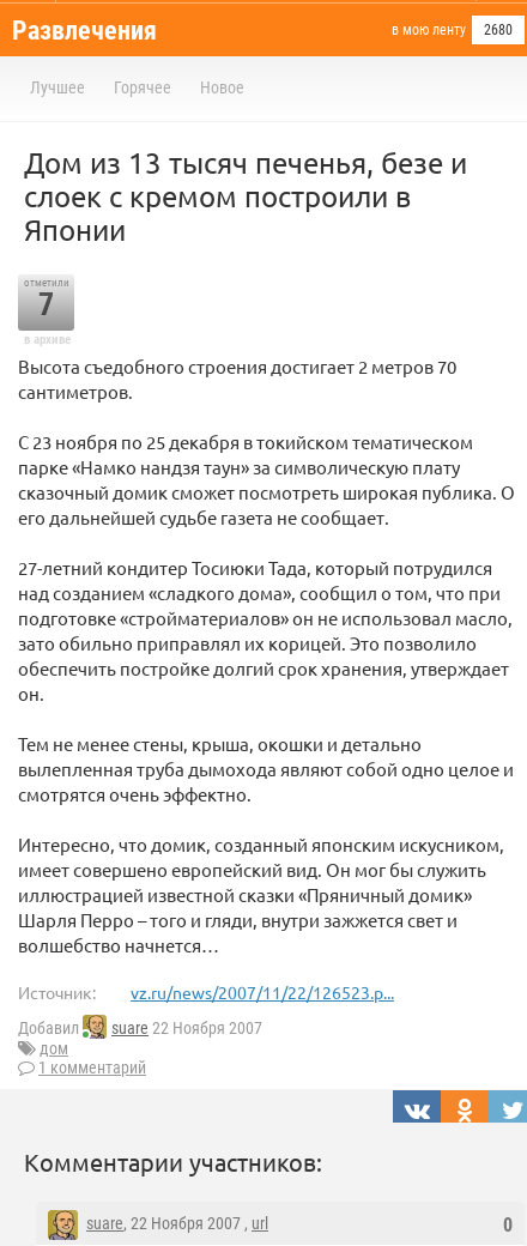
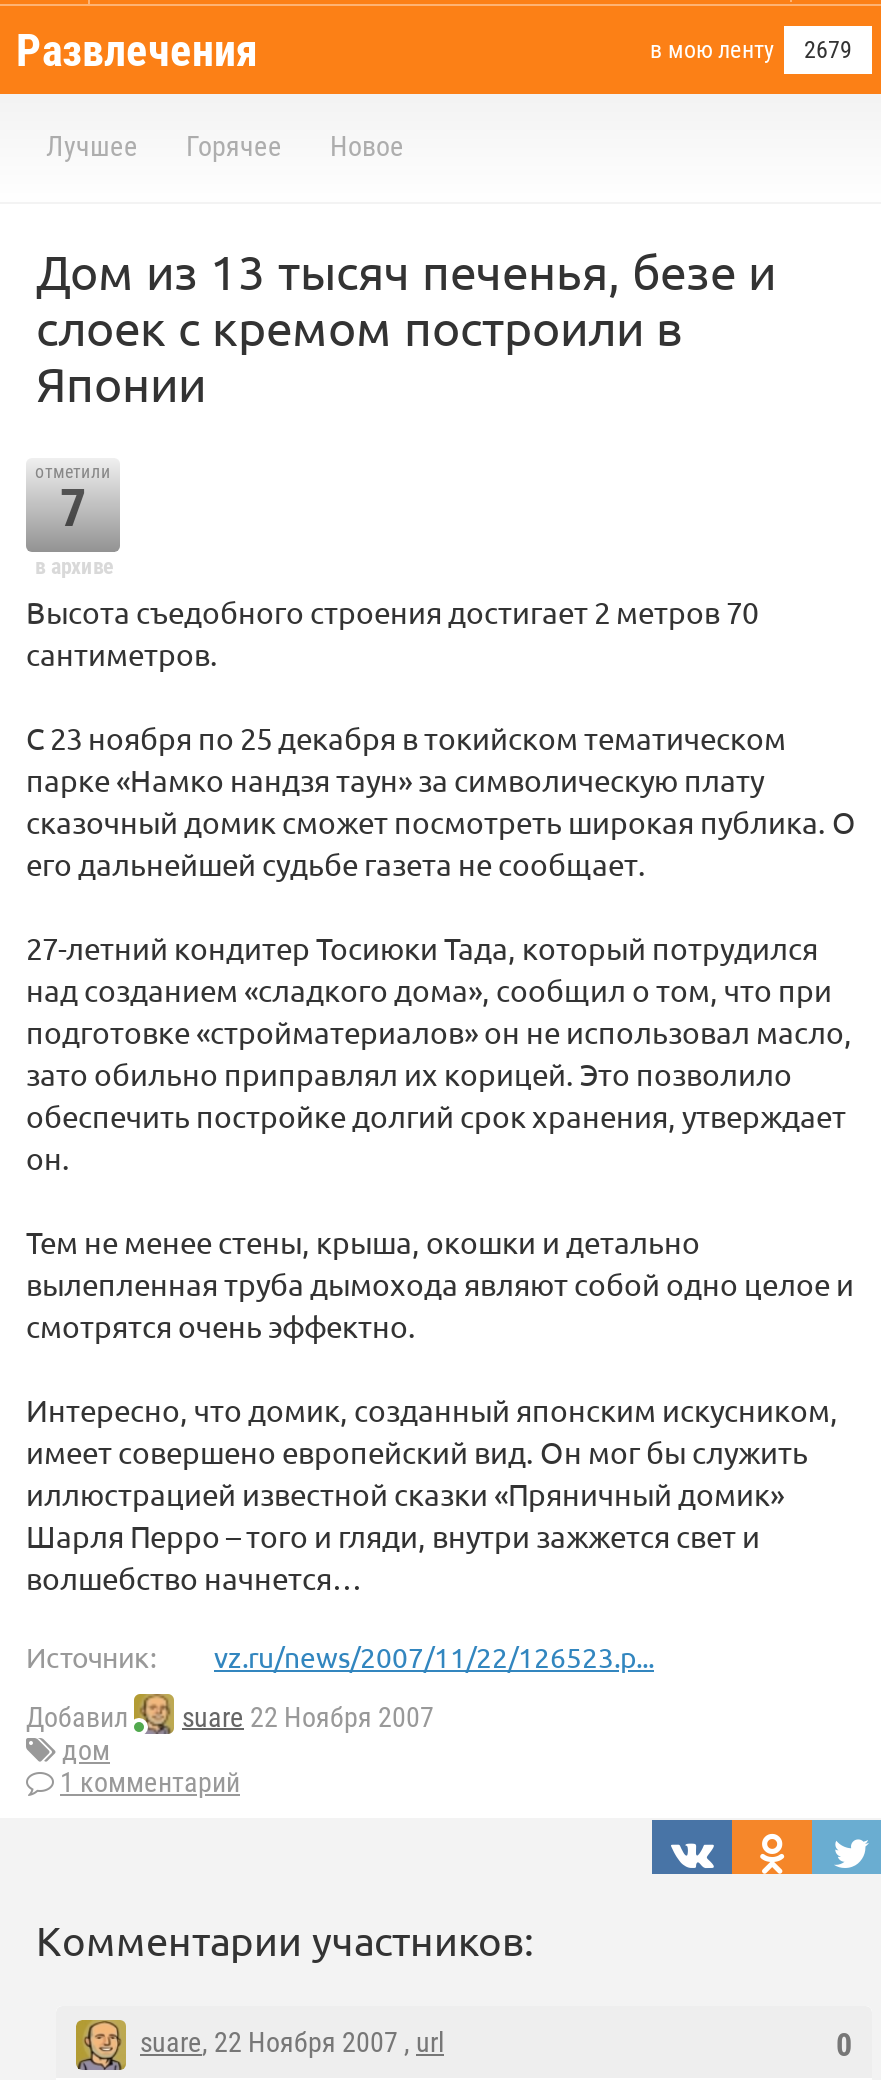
- в мою ленту 2680
+ в мою ленту 2679
